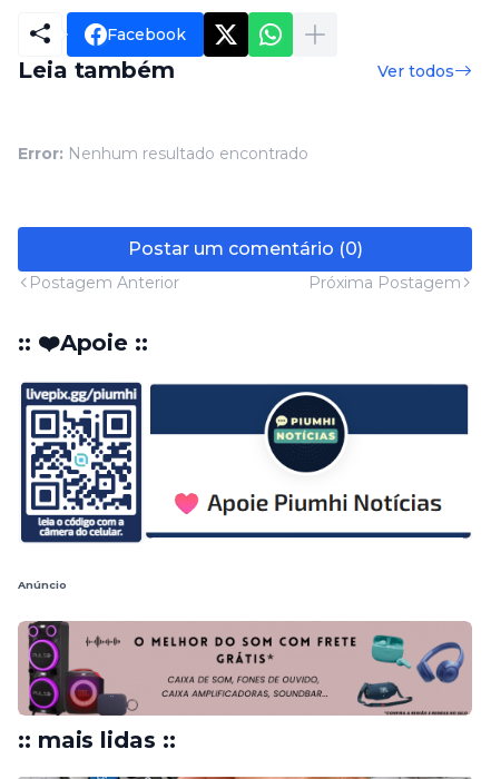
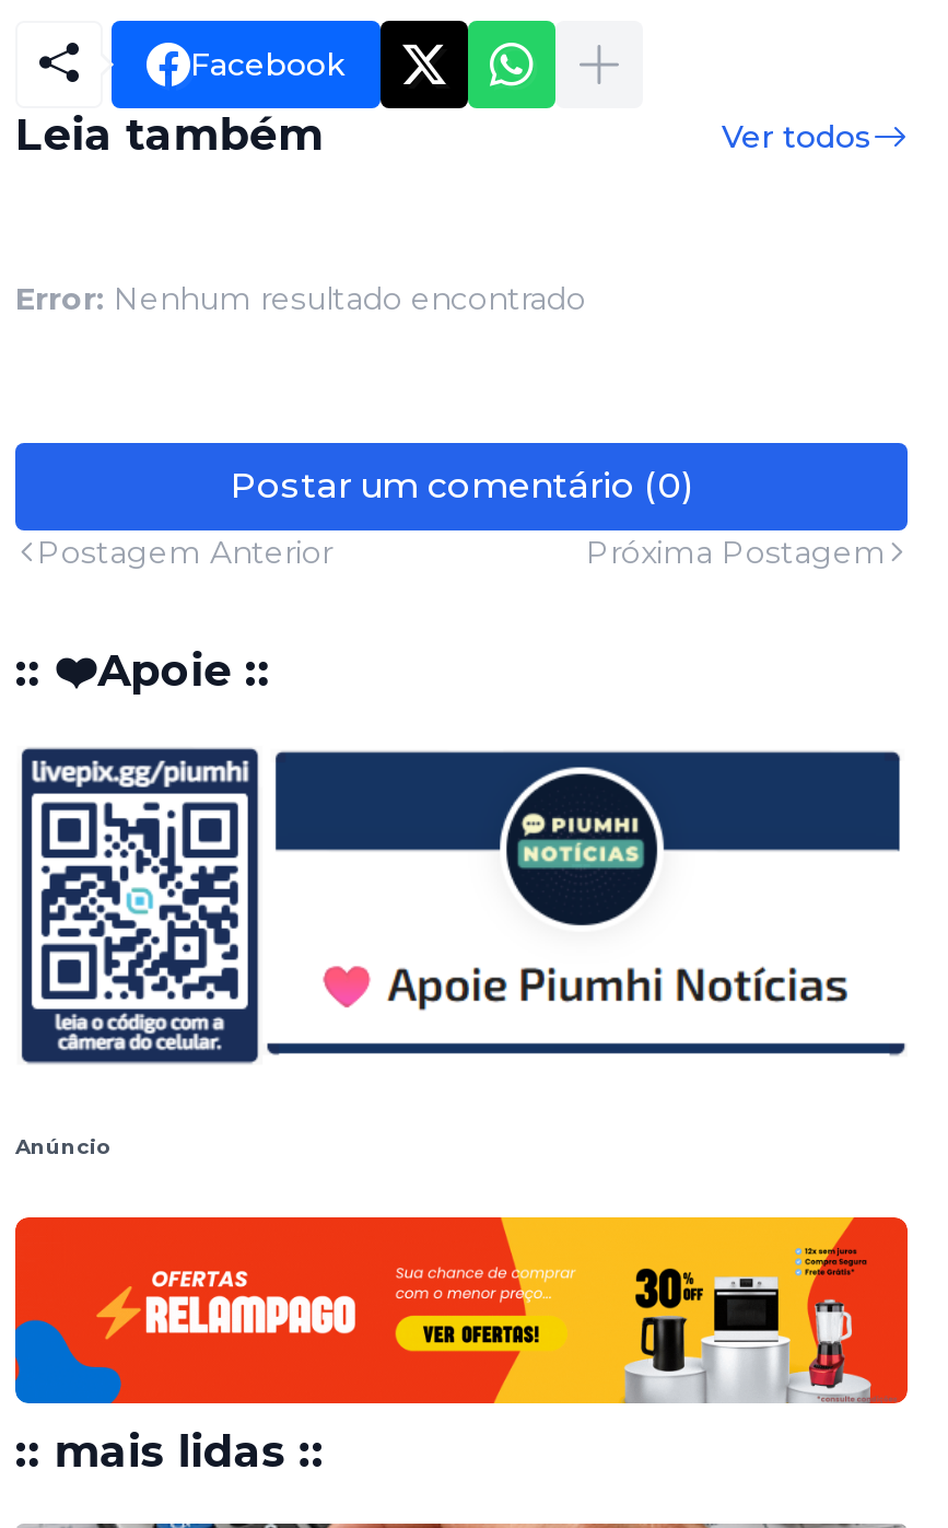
- [image]
+ [image]
